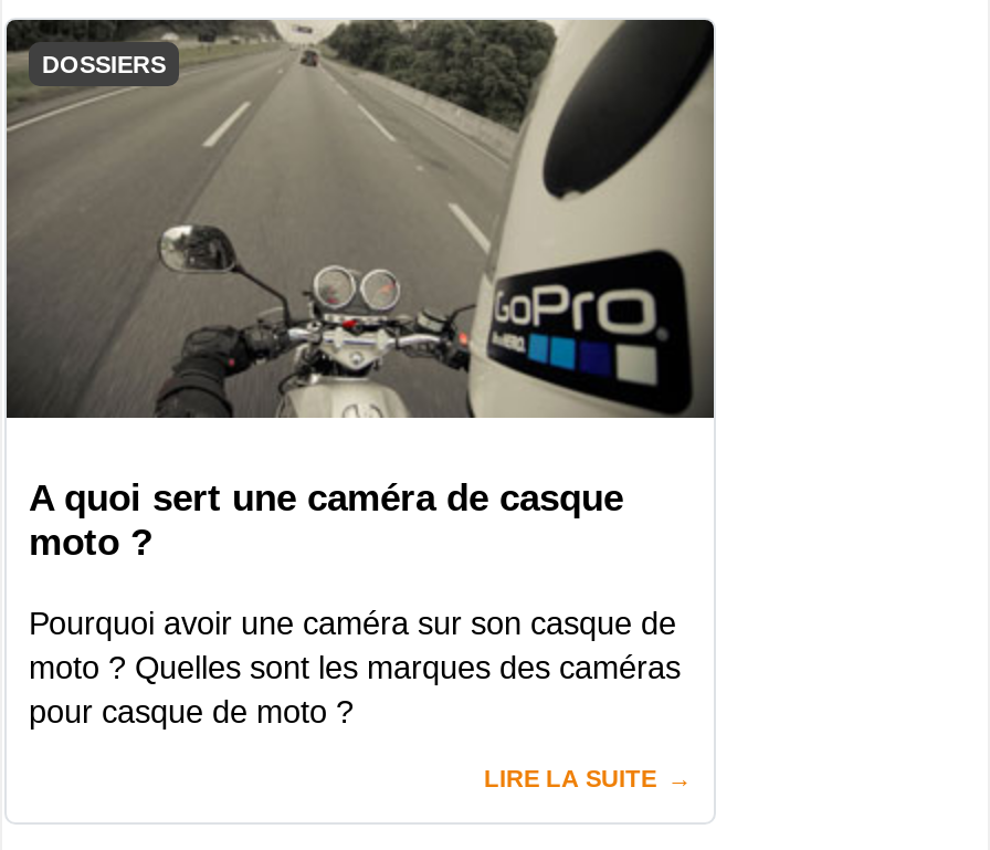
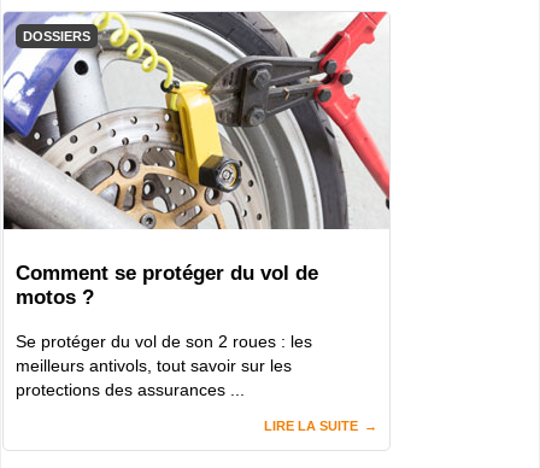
- [image]
- A quoi sert une caméra de casque
- moto ?
+ [image]
+ Comment se protéger du vol de
+ motos ?

- Pourquoi avoir une caméra sur son casque de
- moto ? Quelles sont les marques des caméras
- pour casque de moto ?
+ Se protéger du vol de son 2 roues : les
+ meilleurs antivols, tout savoir sur les
+ protections des assurances ...
